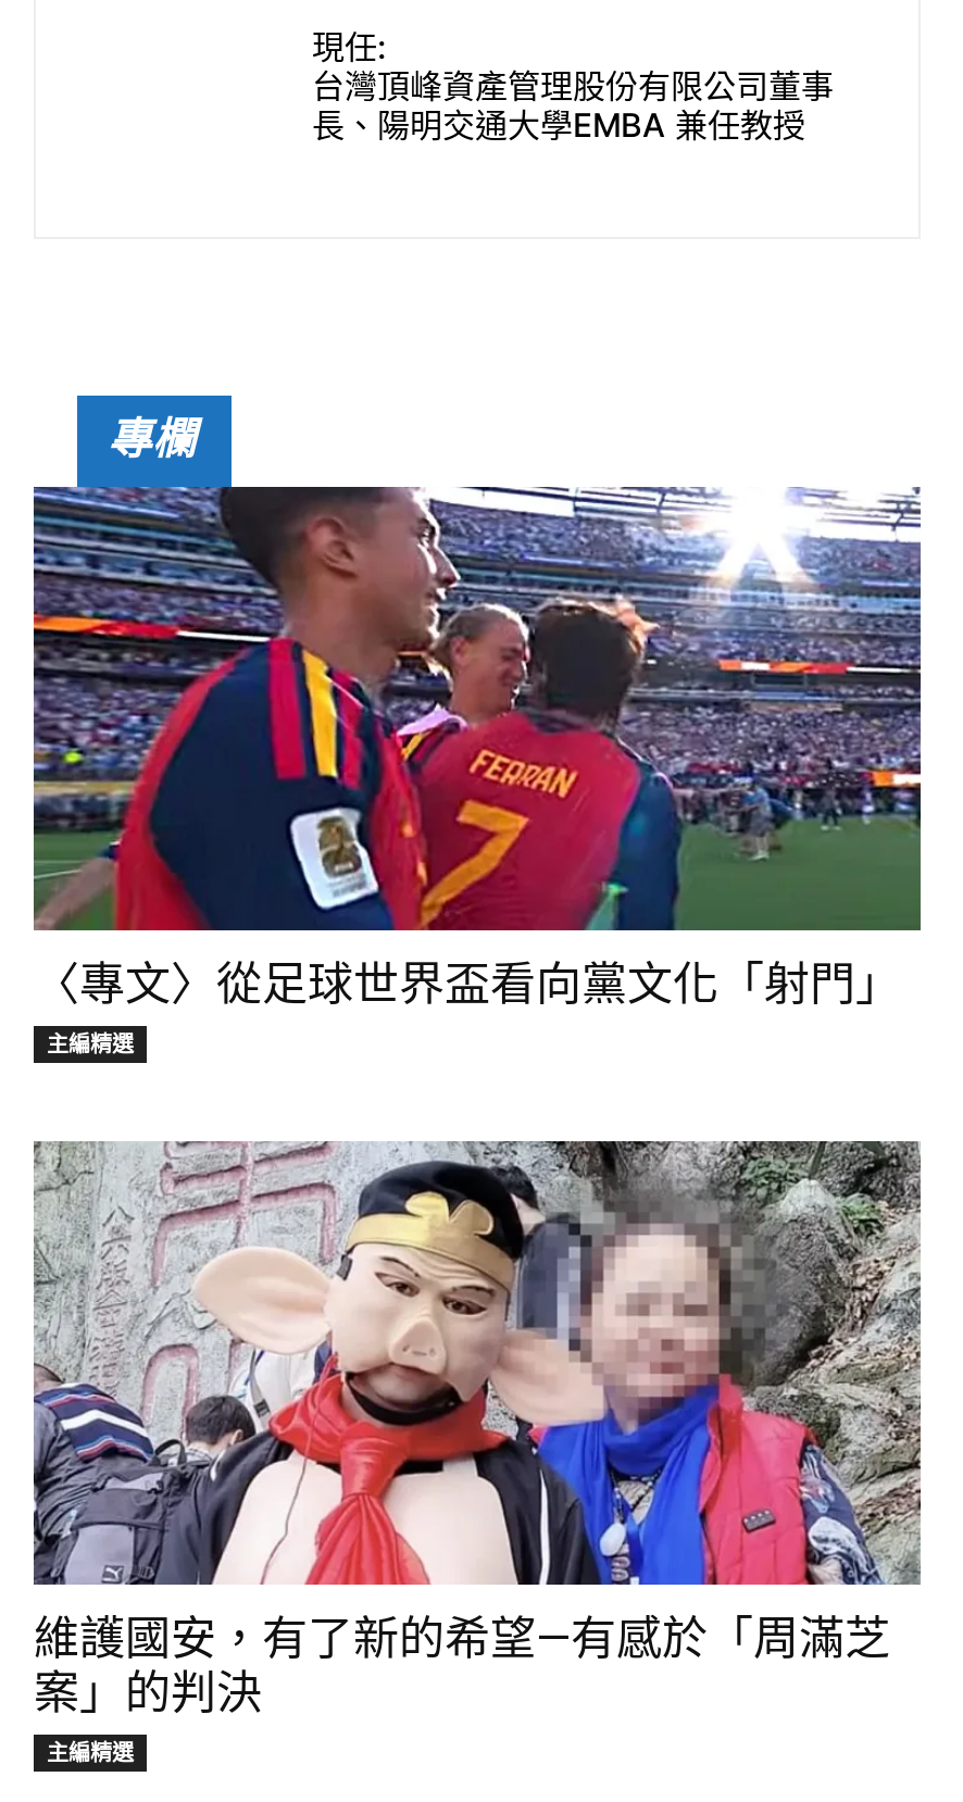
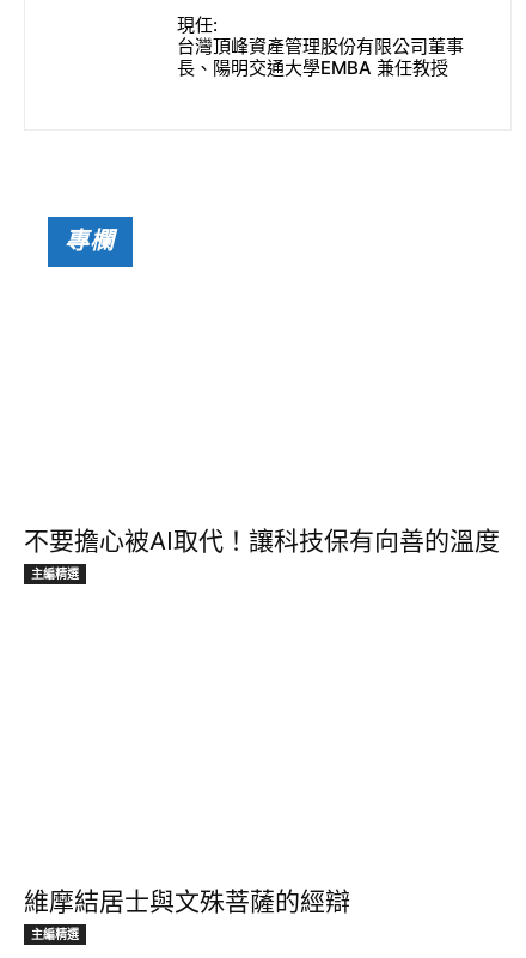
- [image]

- 〈專文〉從足球世界盃看向黨文化「射門」
+ 不要擔心被AI取代！讓科技保有向善的溫度

- [image]

- 維護國安，有了新的希望—有感於「周滿芝
- 案」的判決
+ 維摩結居士與文殊菩薩的經辯
